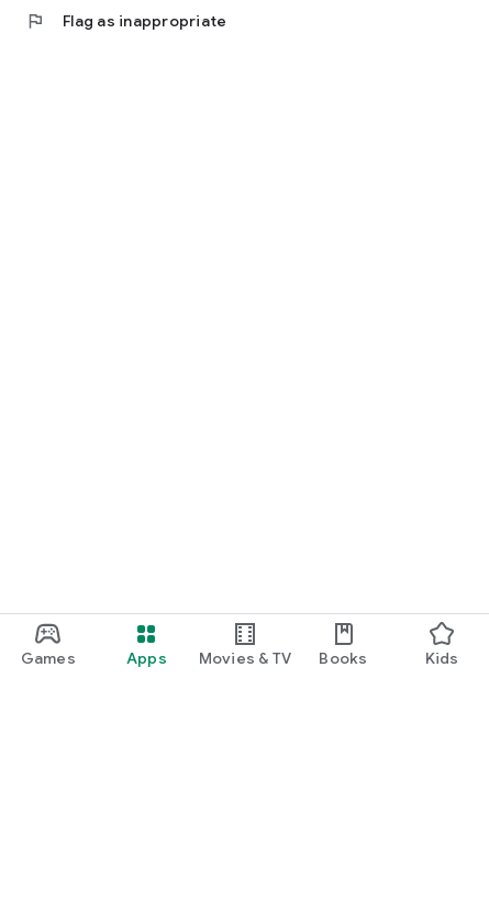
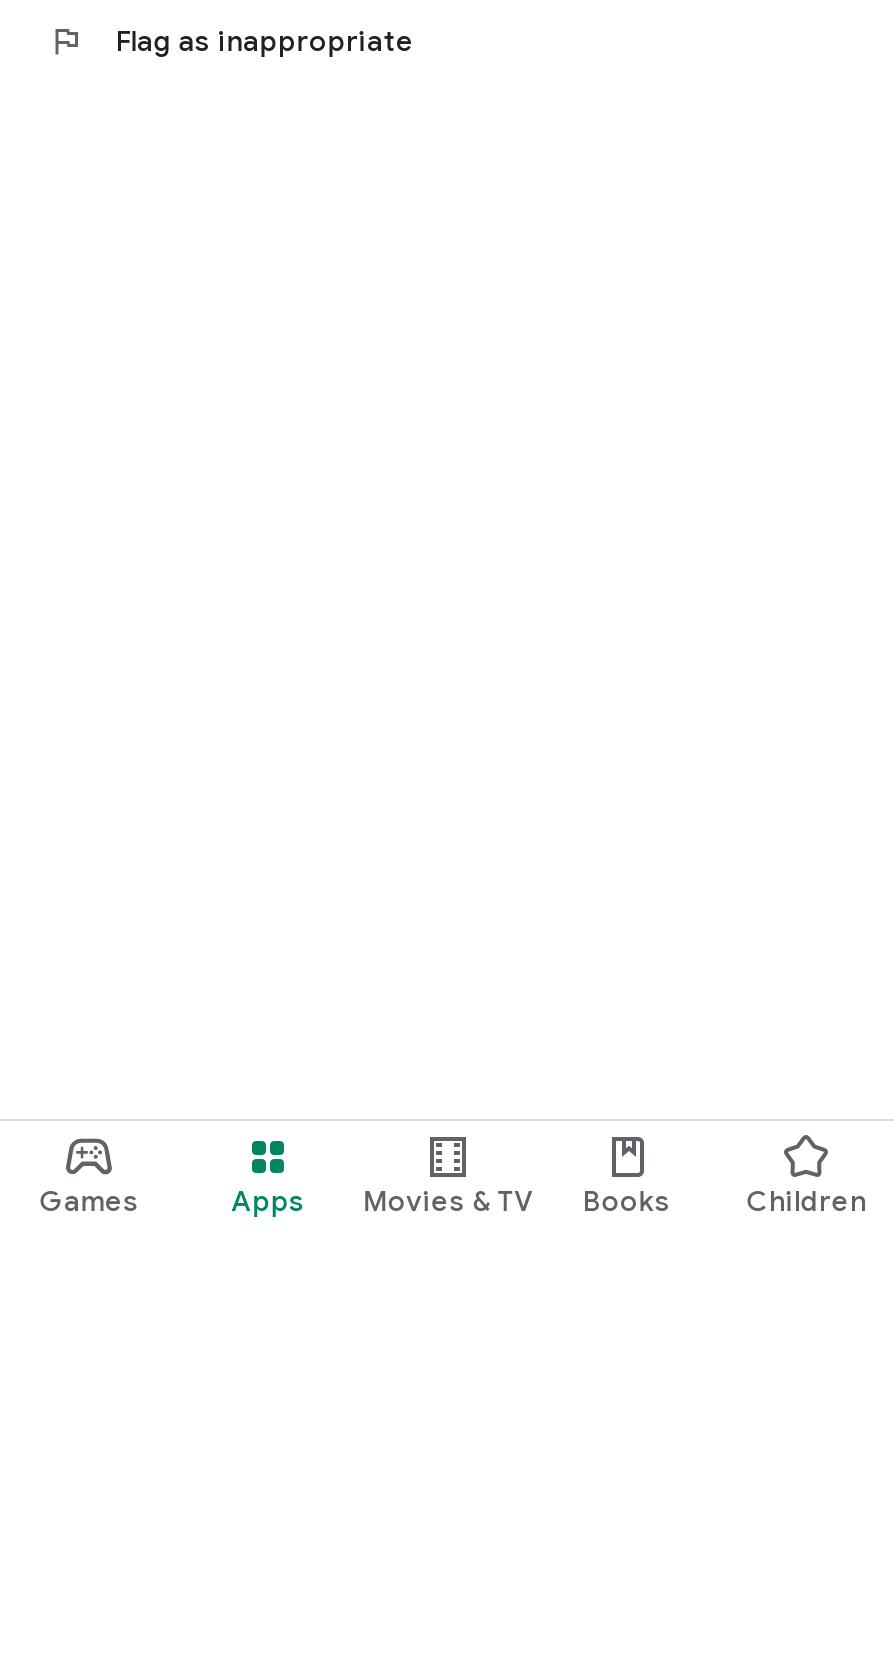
- Kids
+ Children
